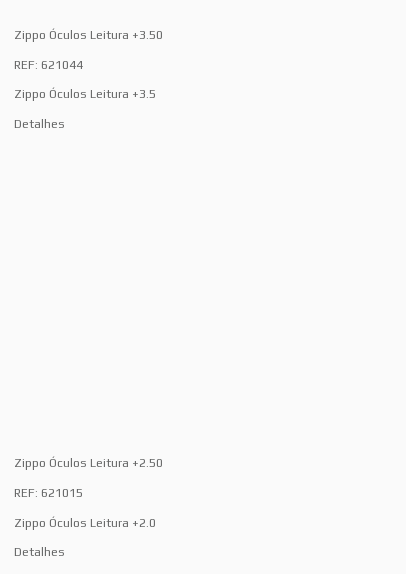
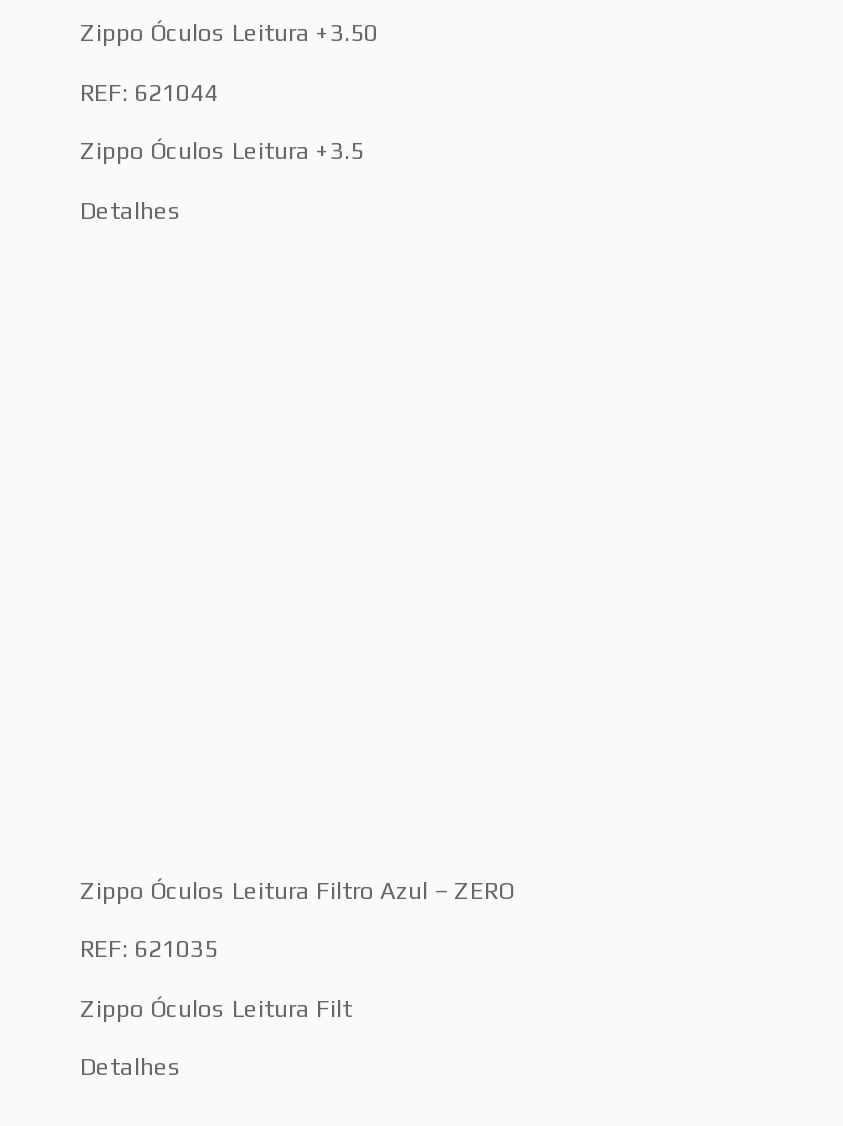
- Zippo Óculos Leitura +2.50
+ Zippo Óculos Leitura Filtro Azul – ZERO

- REF: 621015
+ REF: 621035

- Zippo Óculos Leitura +2.0
+ Zippo Óculos Leitura Filt
